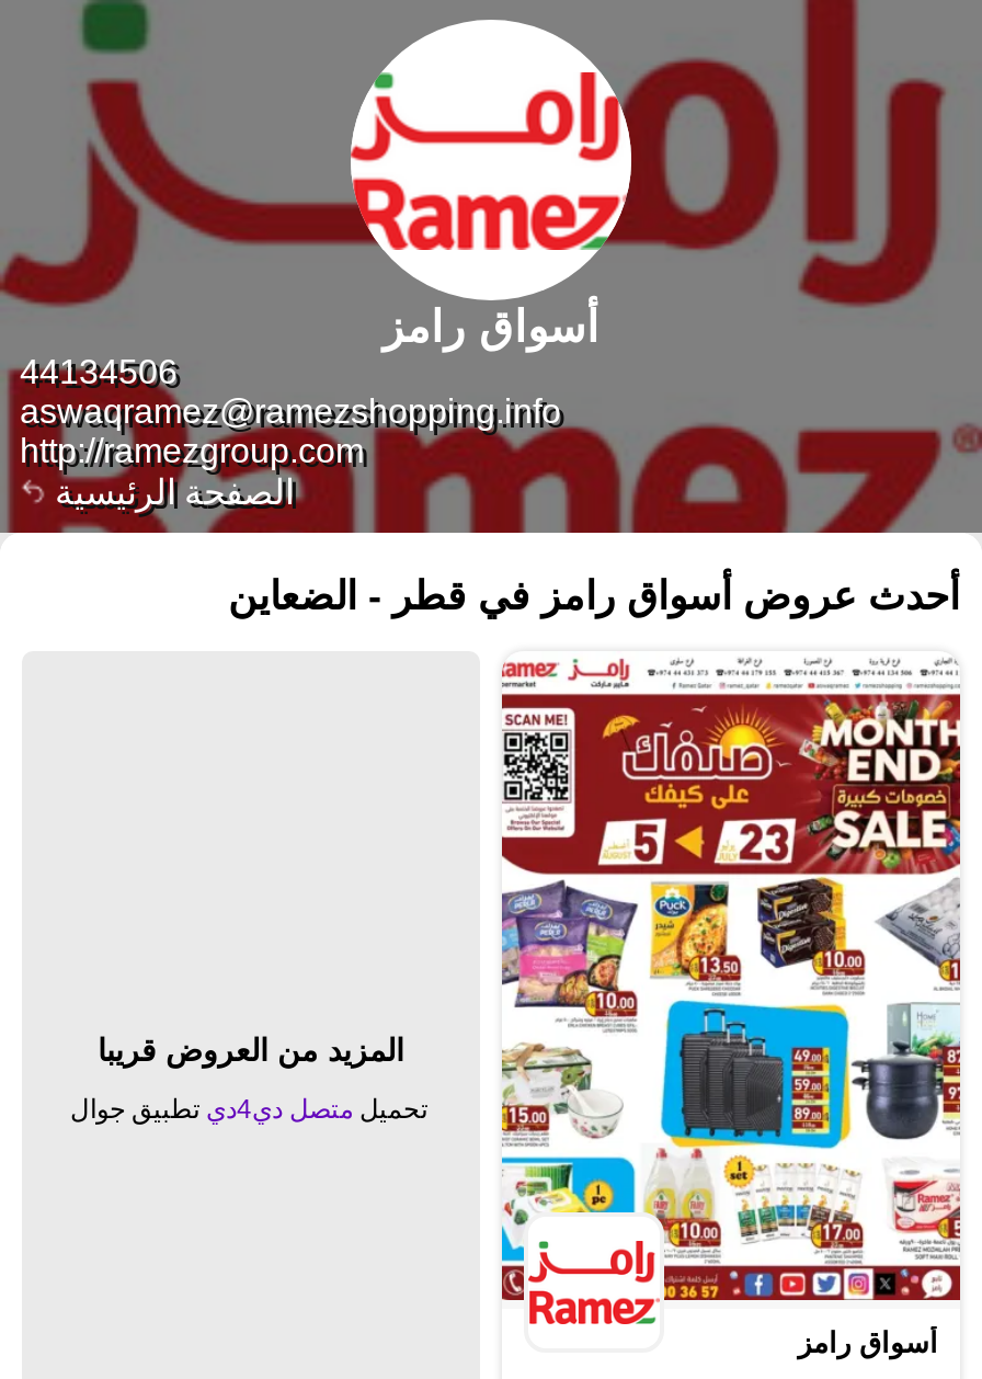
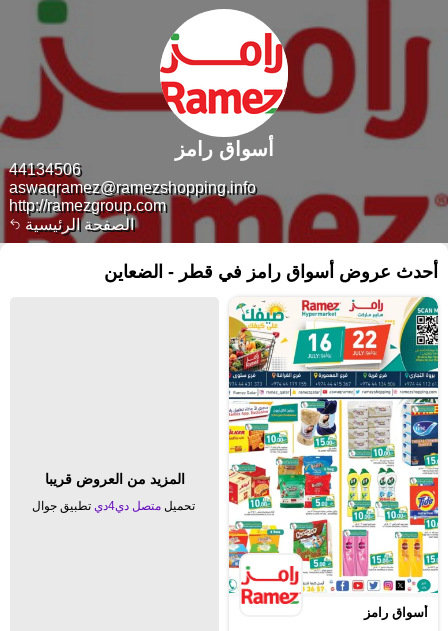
- [image]
+ [image]
